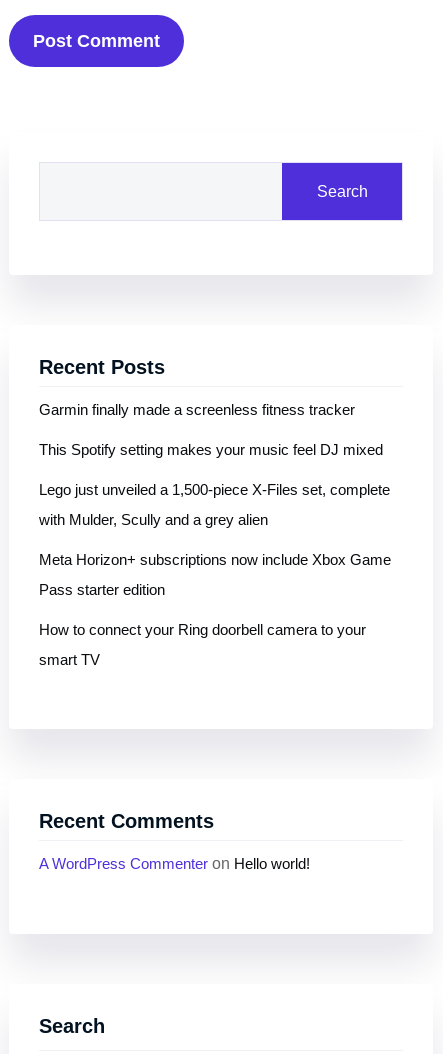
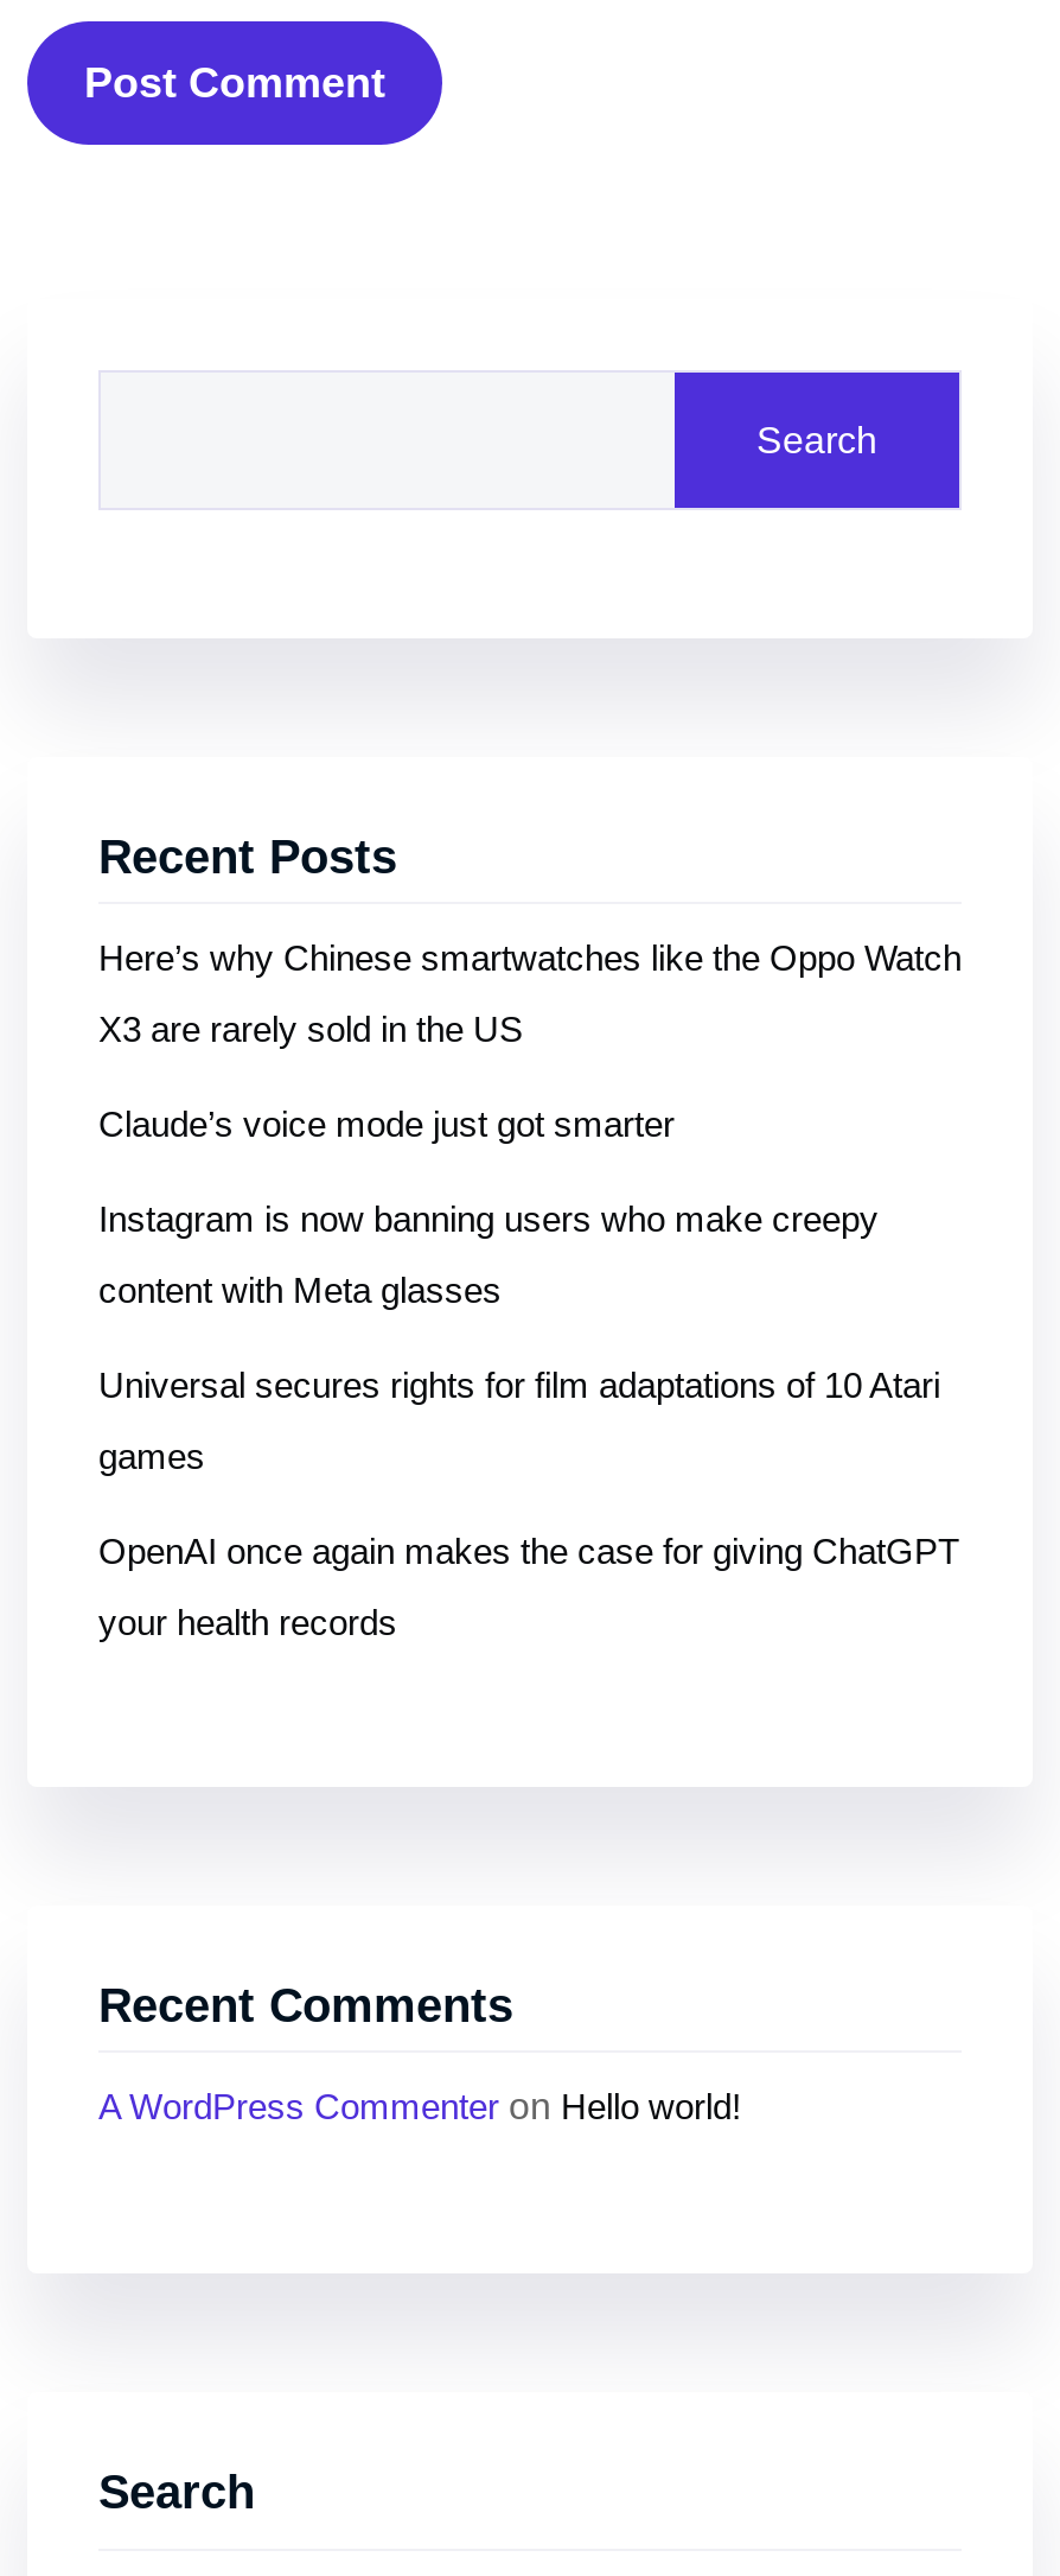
- Garmin finally made a screenless fitness tracker
- This Spotify setting makes your music feel DJ mixed
- Lego just unveiled a 1,500-piece X-Files set, complete
- with Mulder, Scully and a grey alien
- Meta Horizon+ subscriptions now include Xbox Game
- Pass starter edition
- How to connect your Ring doorbell camera to your
- smart TV
+ Here’s why Chinese smartwatches like the Oppo Watch
+ X3 are rarely sold in the US
+ Claude’s voice mode just got smarter
+ Instagram is now banning users who make creepy
+ content with Meta glasses
+ Universal secures rights for film adaptations of 10 Atari
+ games
+ OpenAI once again makes the case for giving ChatGPT
+ your health records
